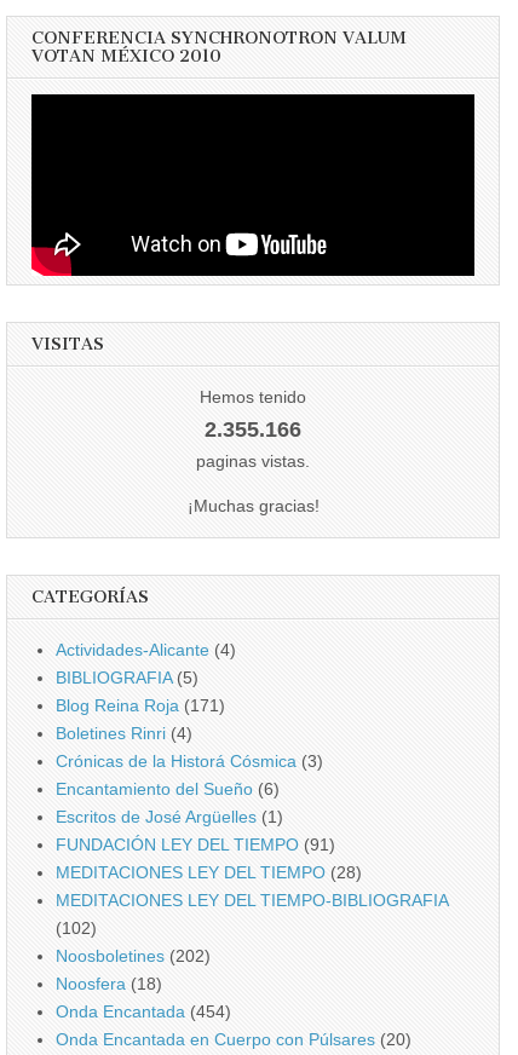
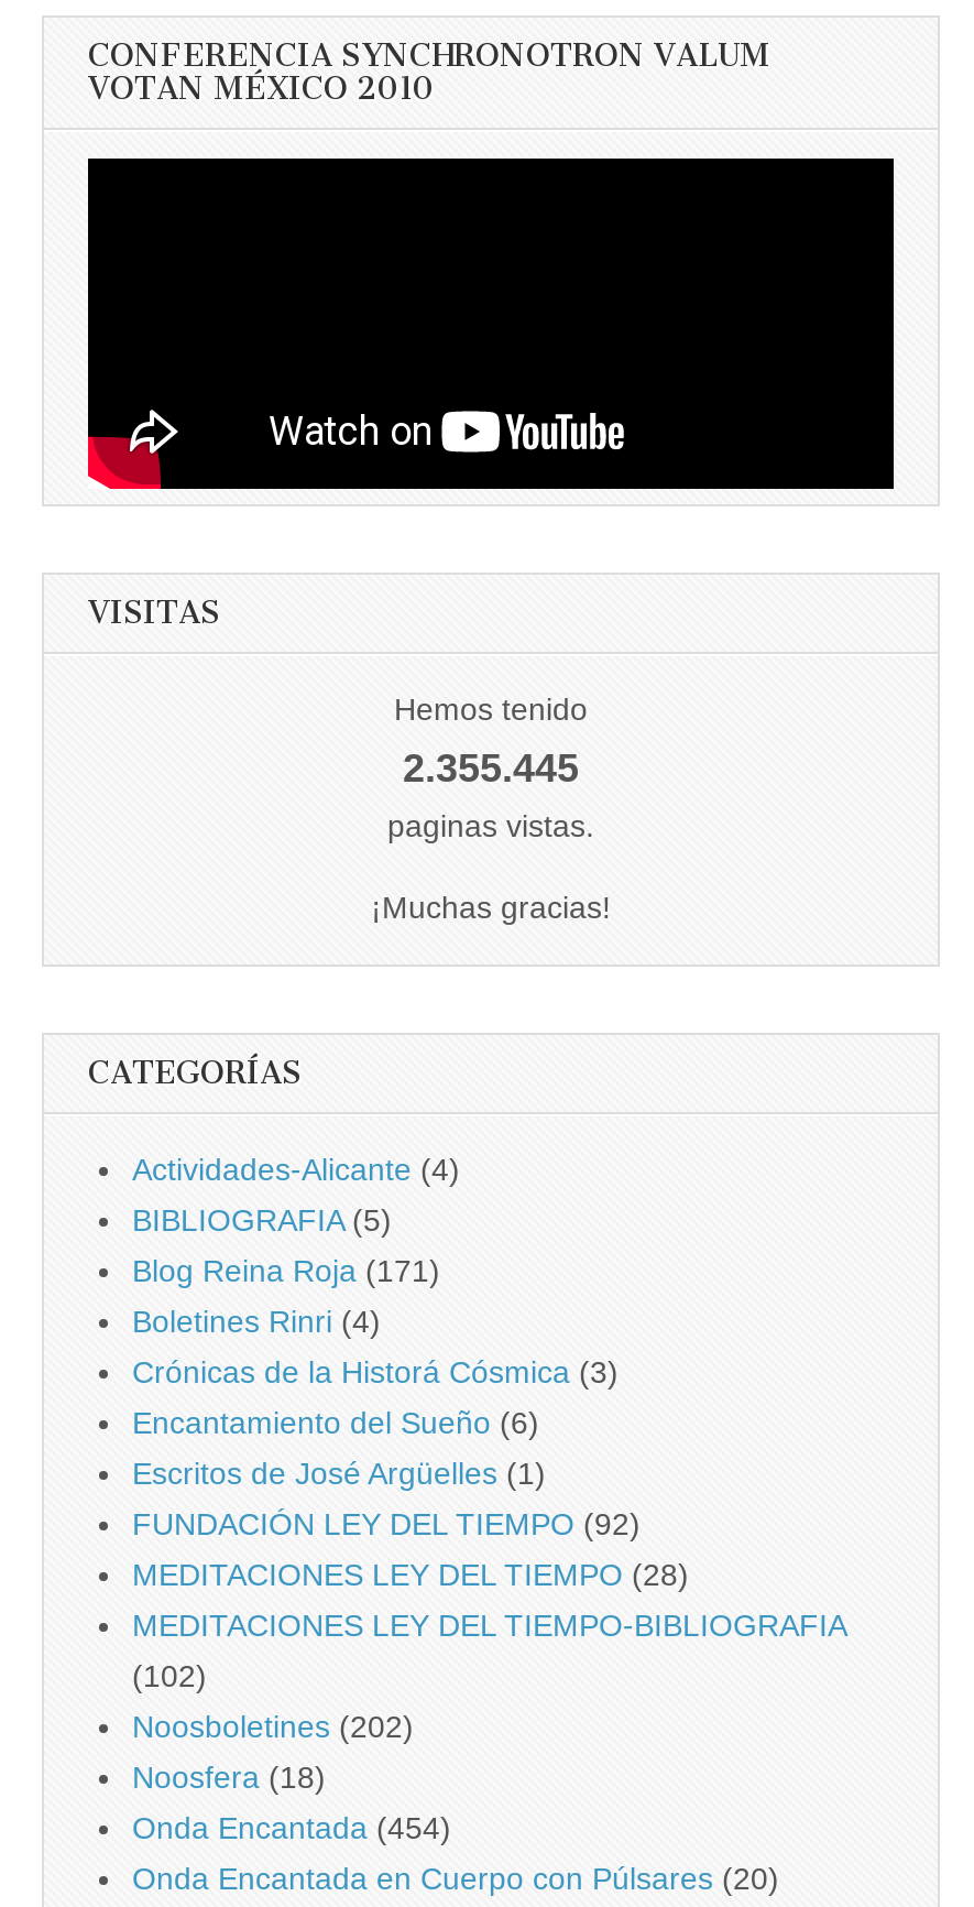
- 2.355.166
+ 2.355.445

- FUNDACIÓN LEY DEL TIEMPO (91)
+ FUNDACIÓN LEY DEL TIEMPO (92)
